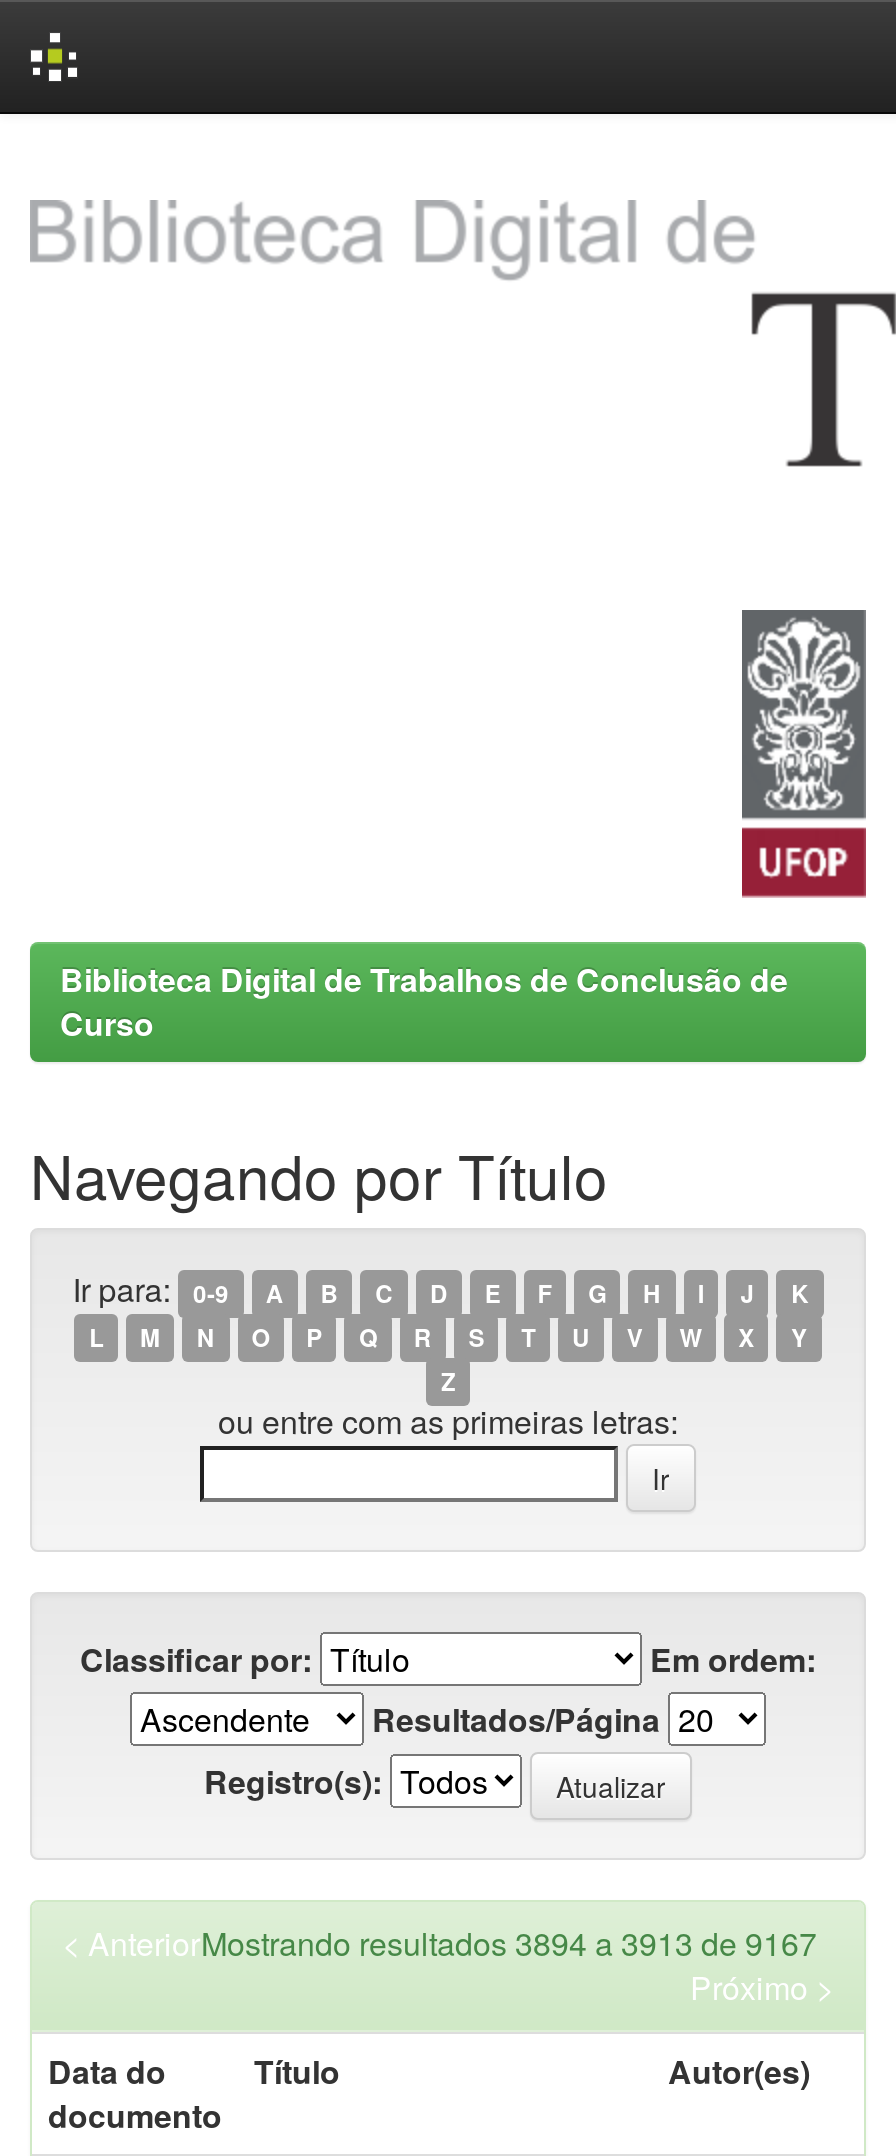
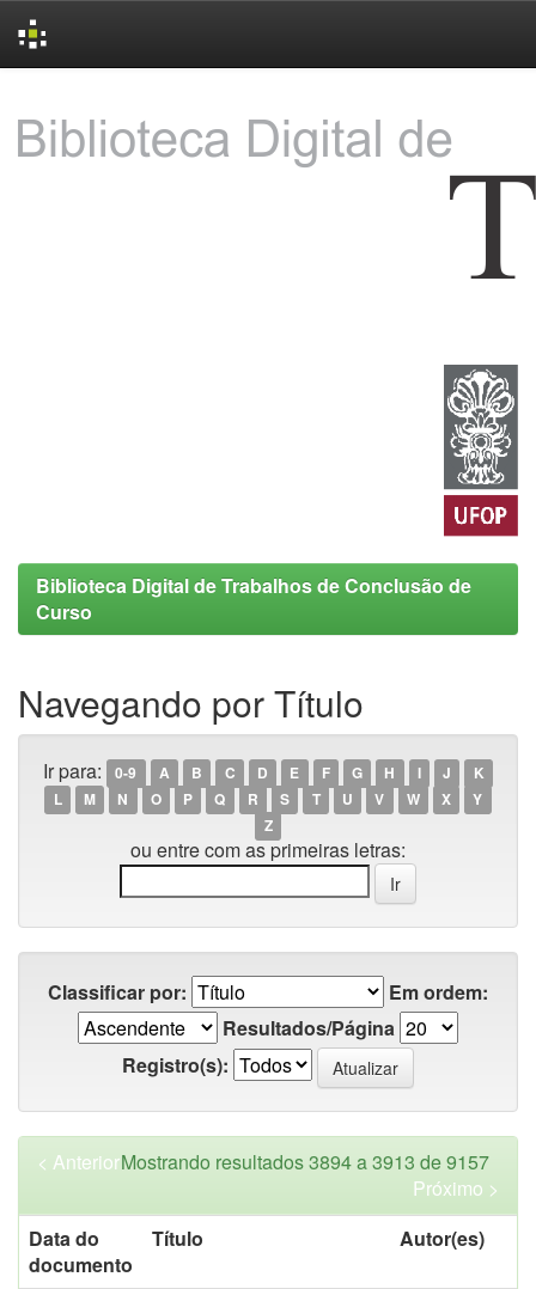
- Mostrando resultados 3894 a 3913 de 9167
+ Mostrando resultados 3894 a 3913 de 9157
